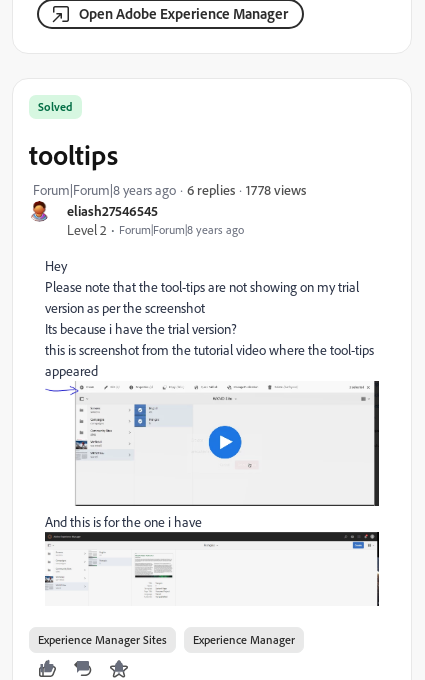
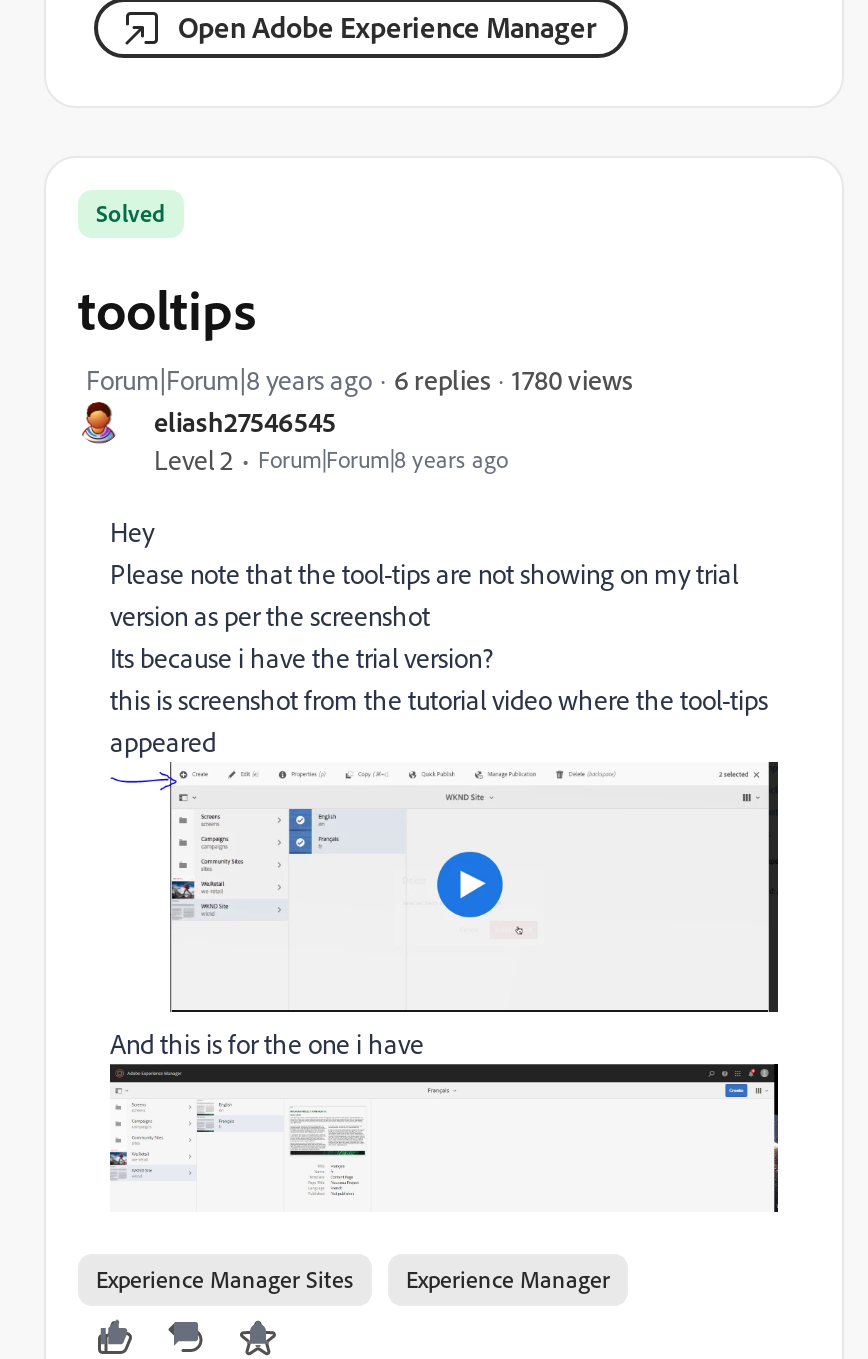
- 1778 views
+ 1780 views
